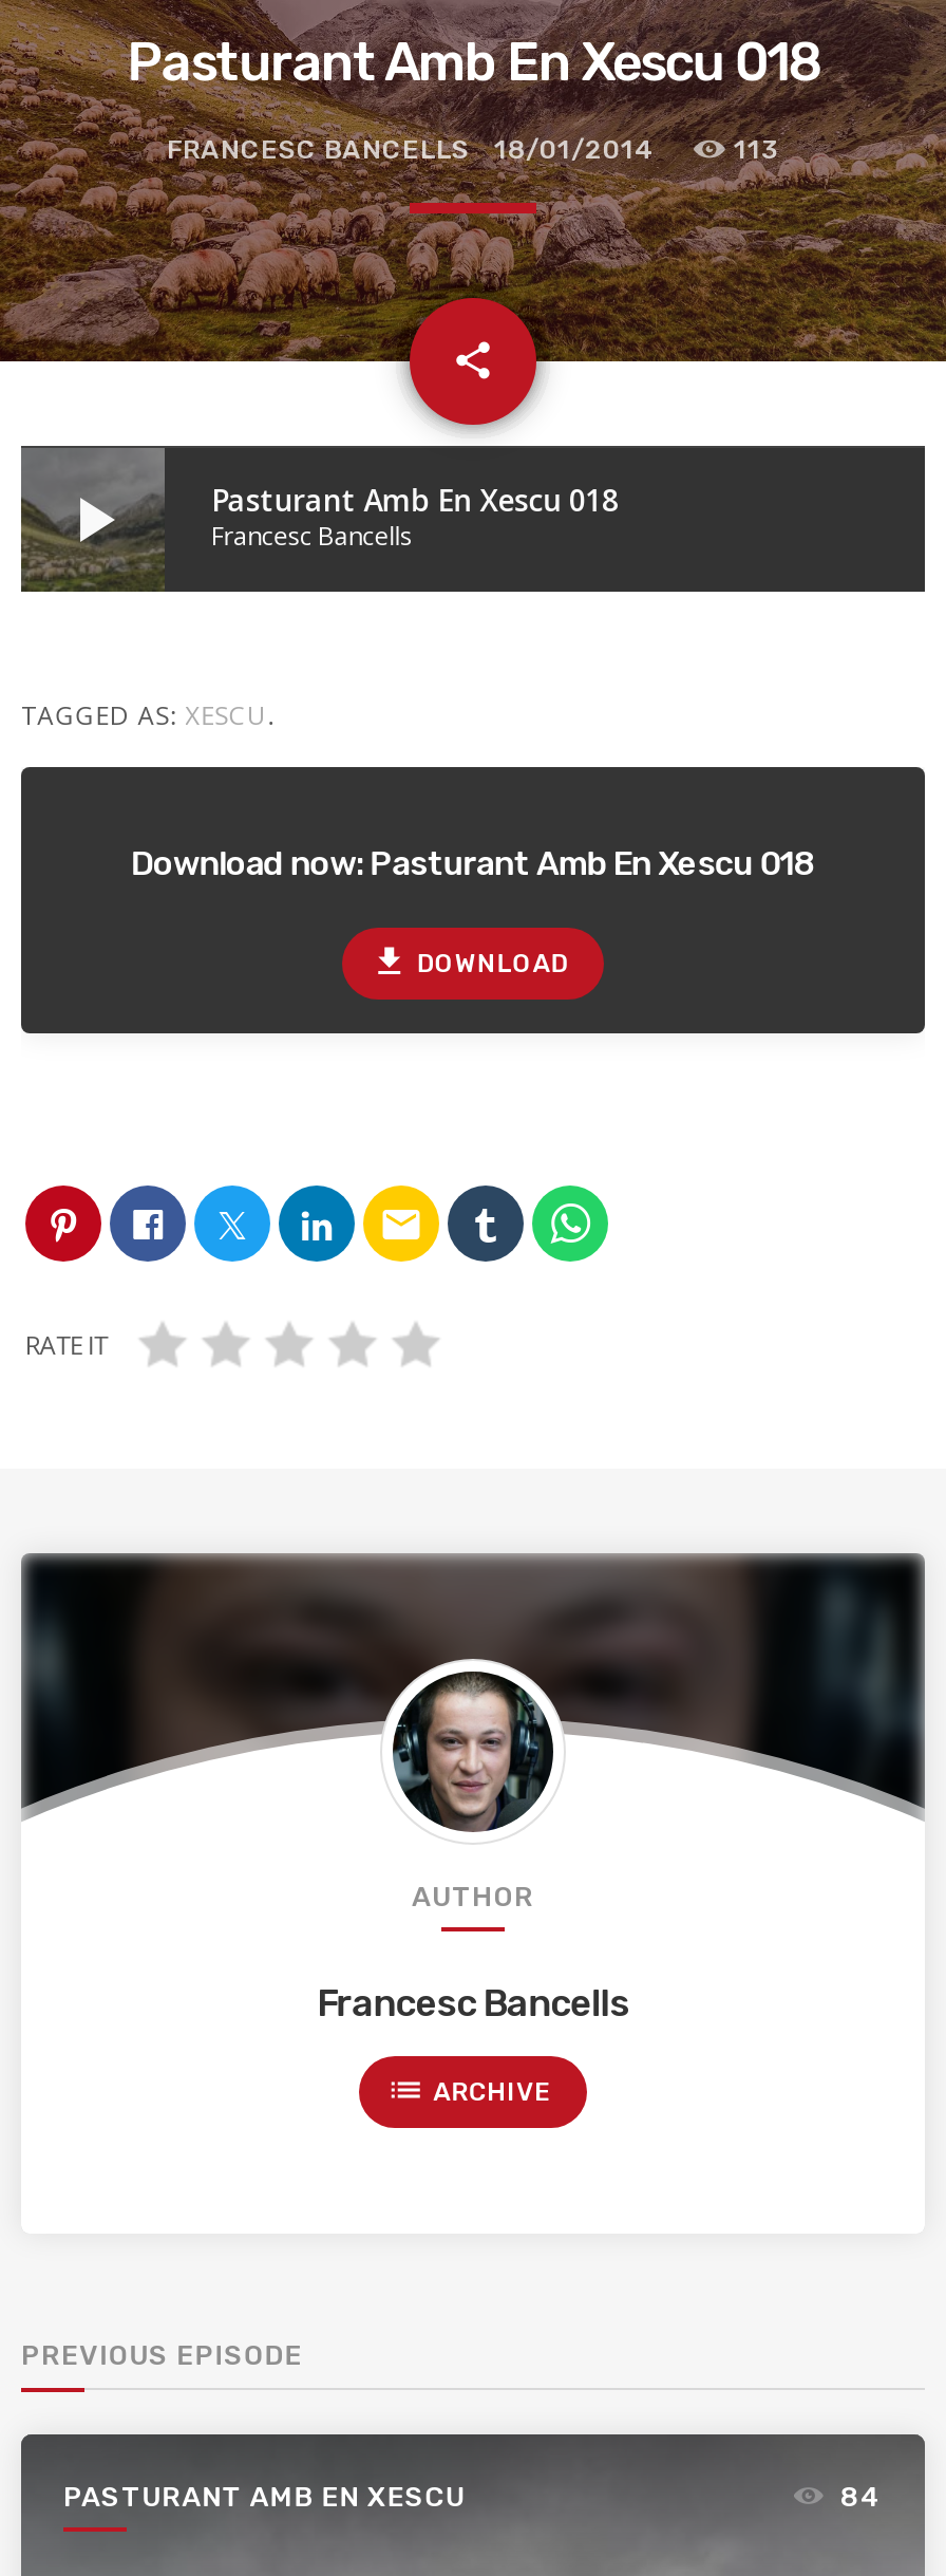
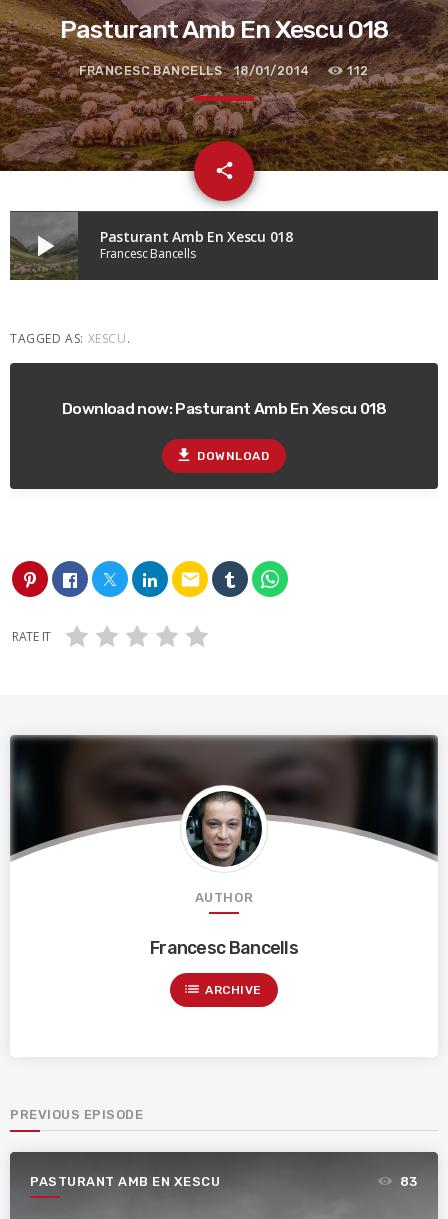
- 113
+ 112

- 84
+ 83
